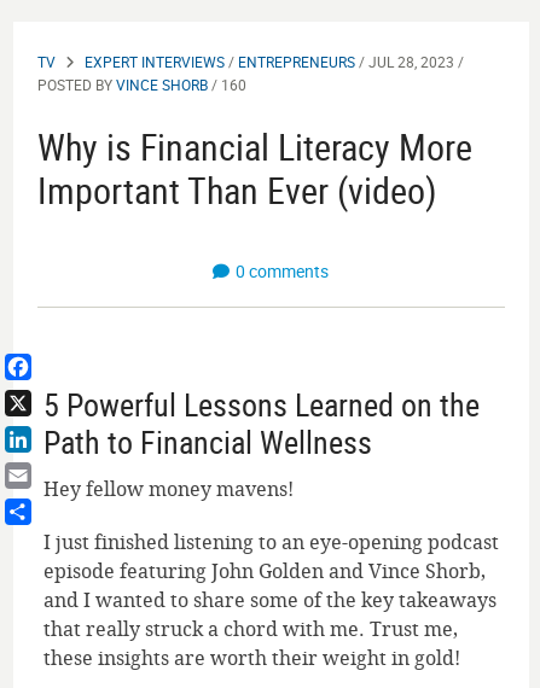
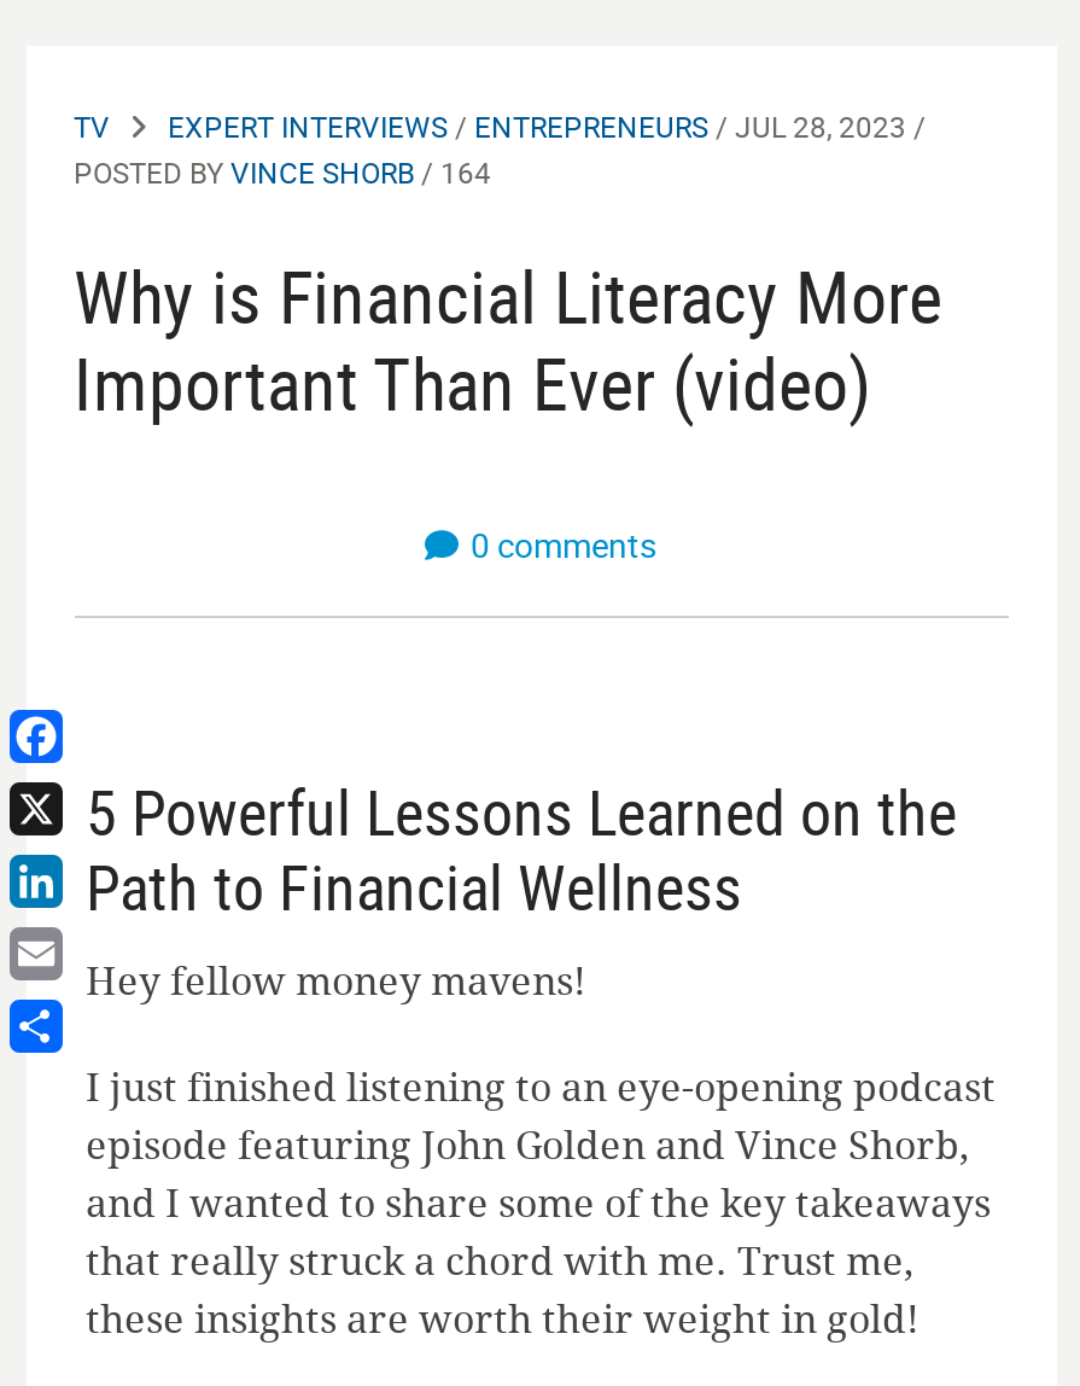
- POSTED BY VINCE SHORB / 160
+ POSTED BY VINCE SHORB / 164
